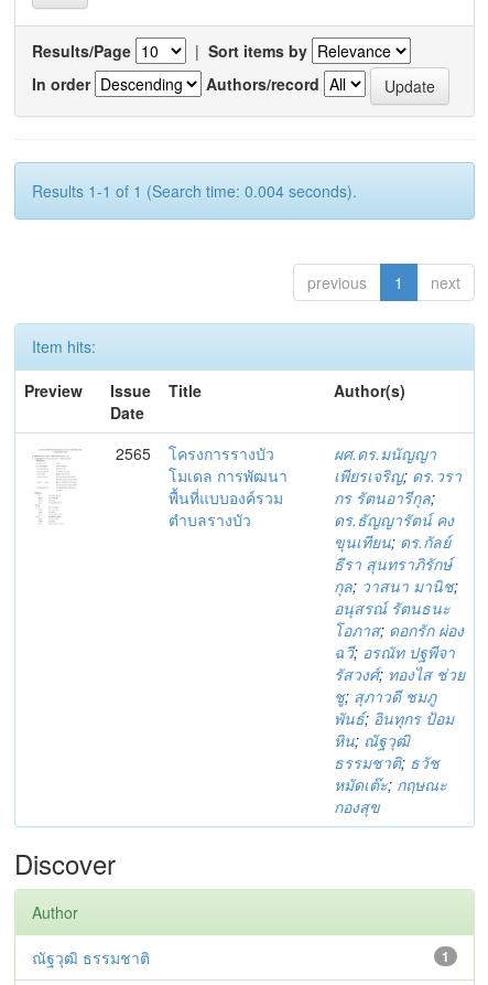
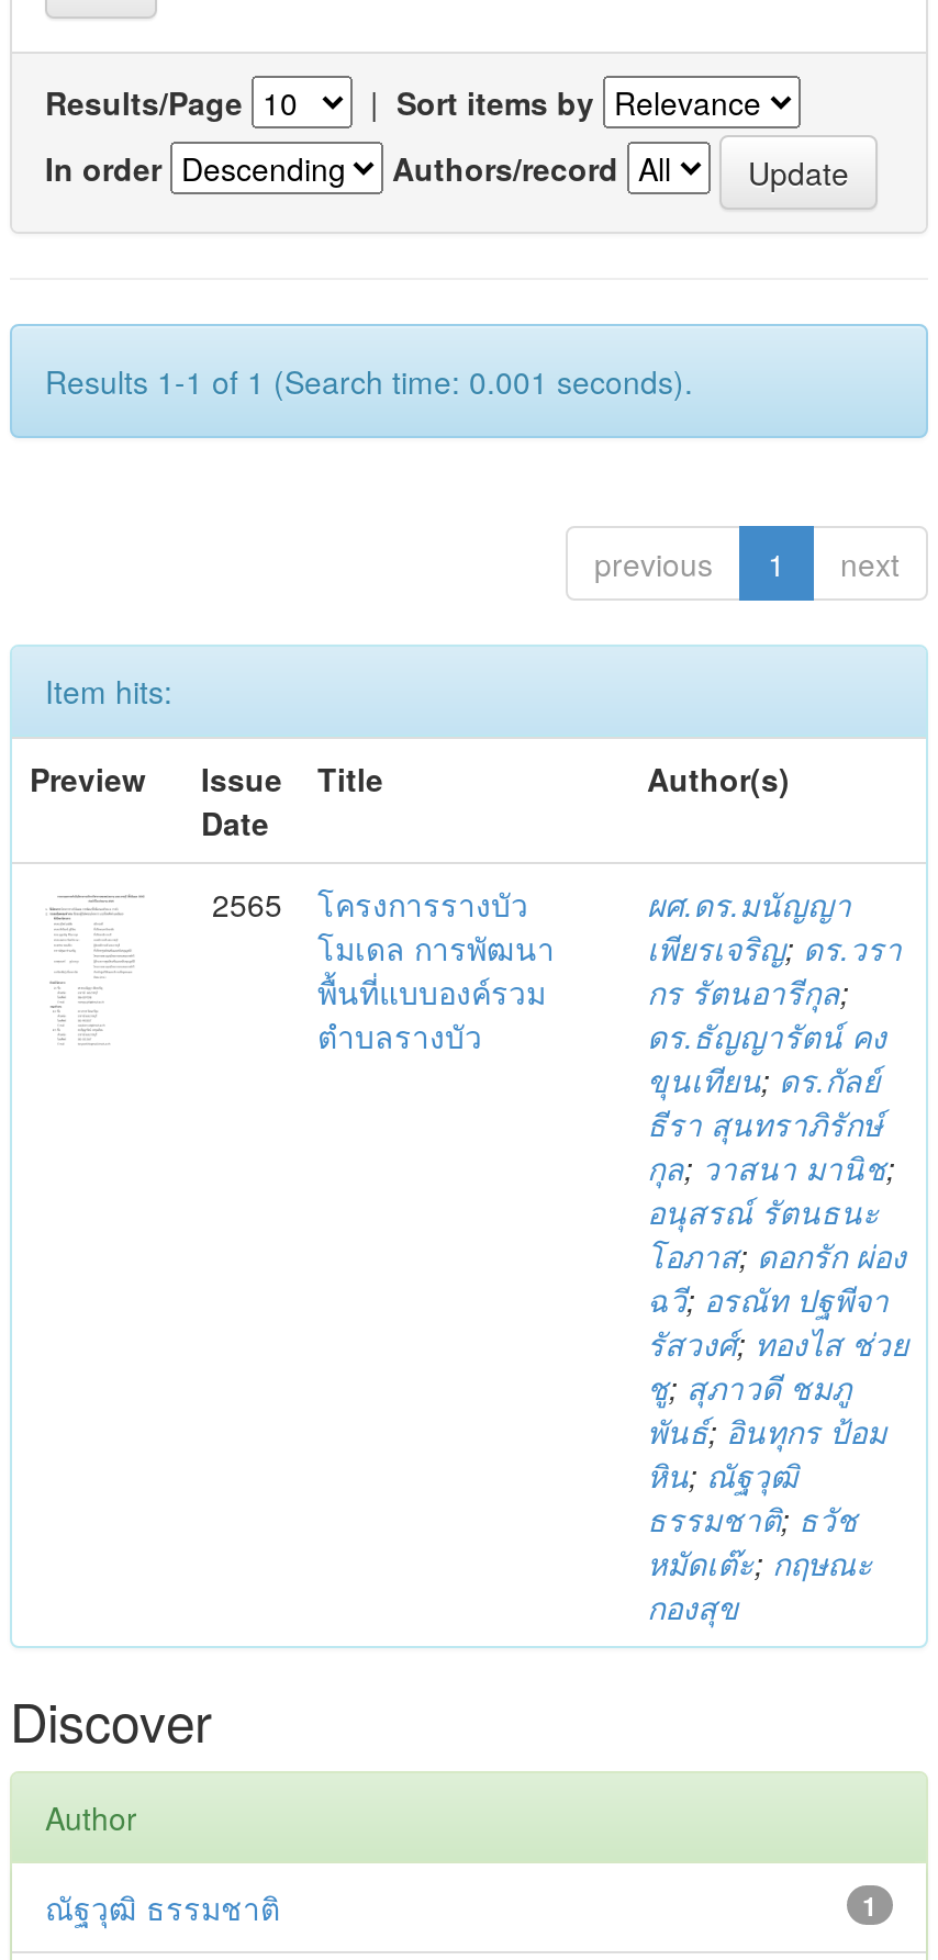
- Results 1-1 of 1 (Search time: 0.004 seconds).
+ Results 1-1 of 1 (Search time: 0.001 seconds).
